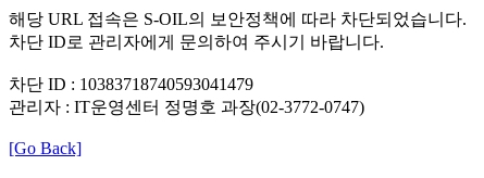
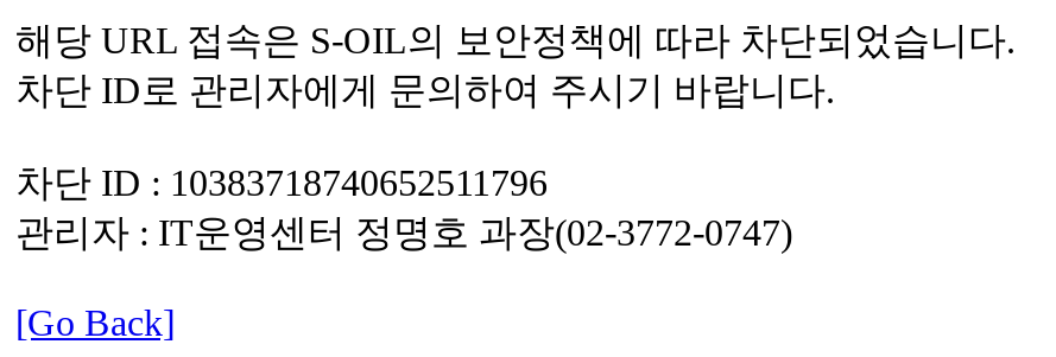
- 차단 ID : 10383718740593041479
+ 차단 ID : 10383718740652511796
